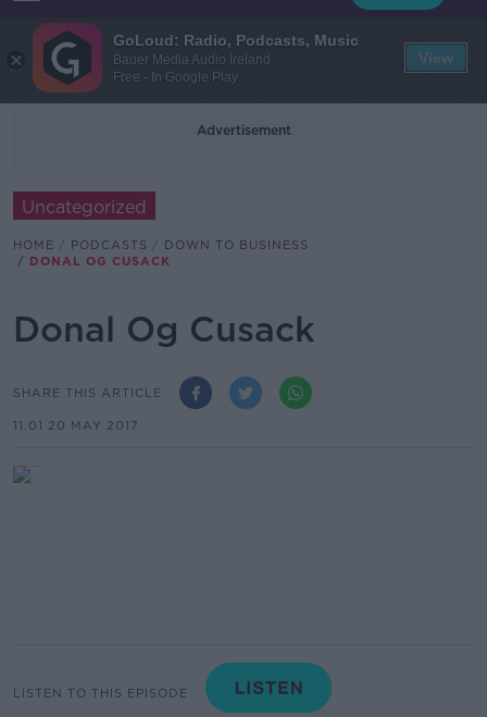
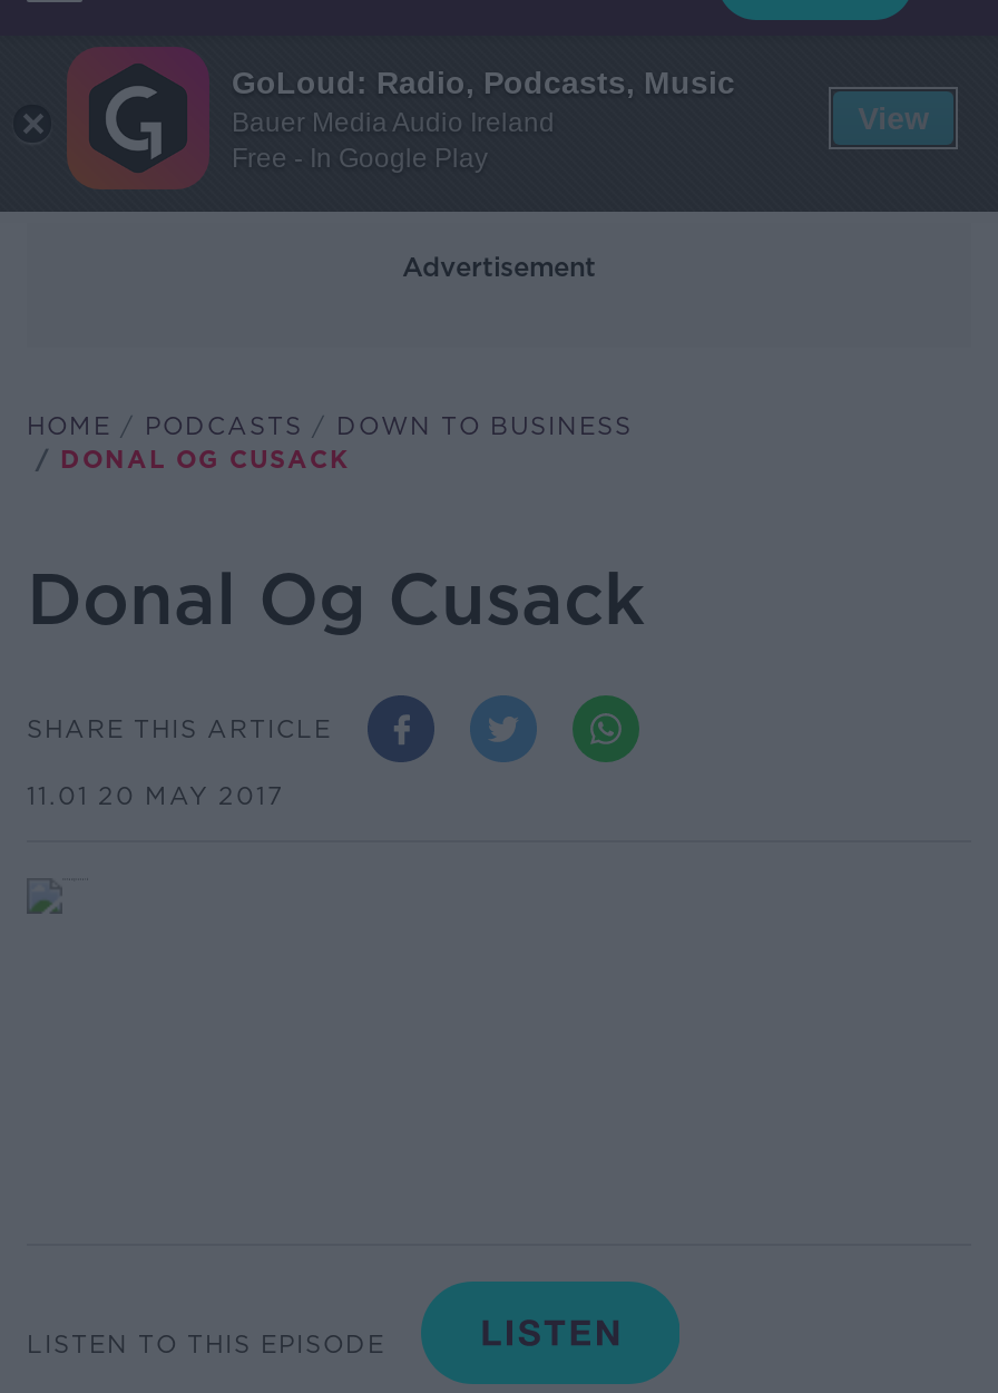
- Uncategorized
